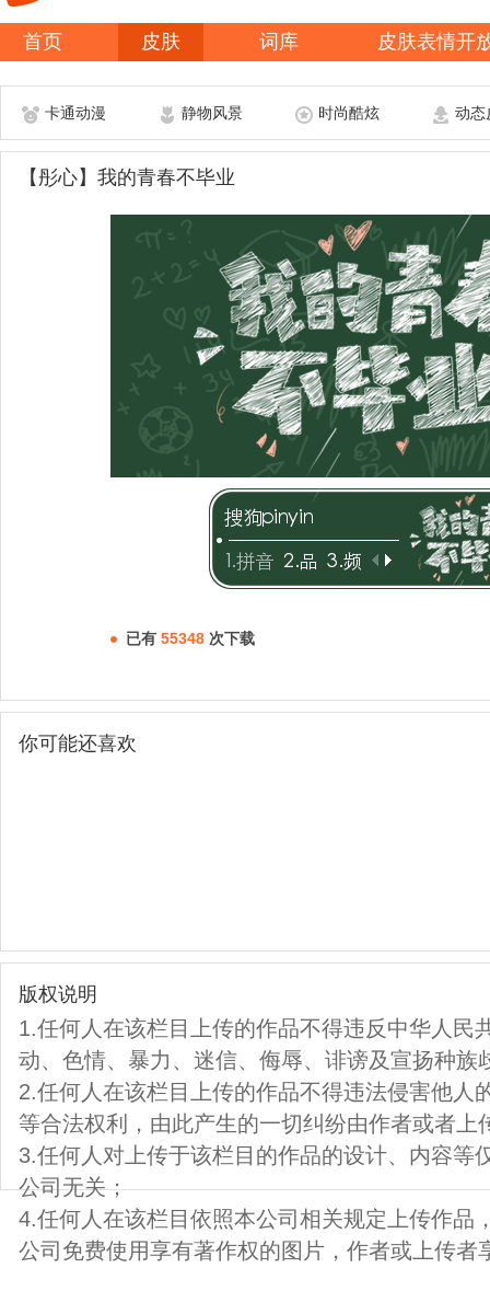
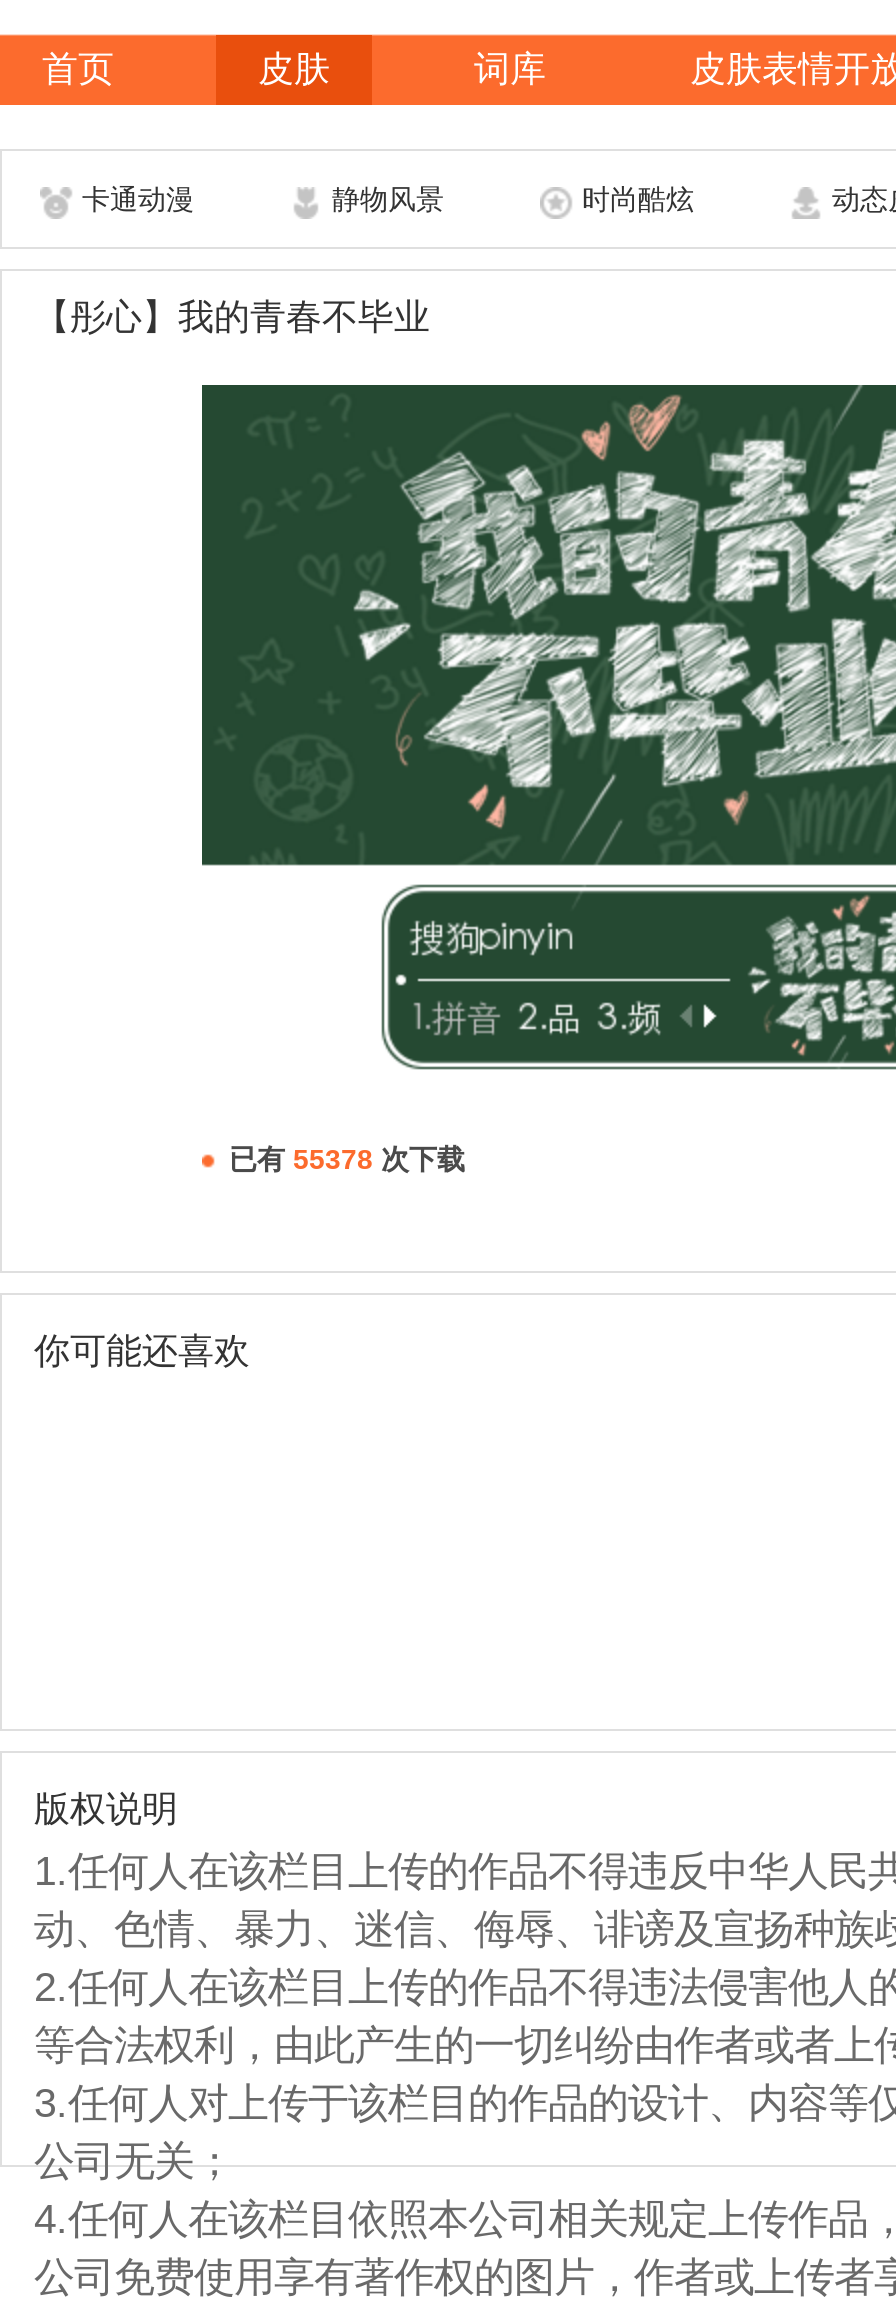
- 已有55348次下载
+ 已有55378次下载
